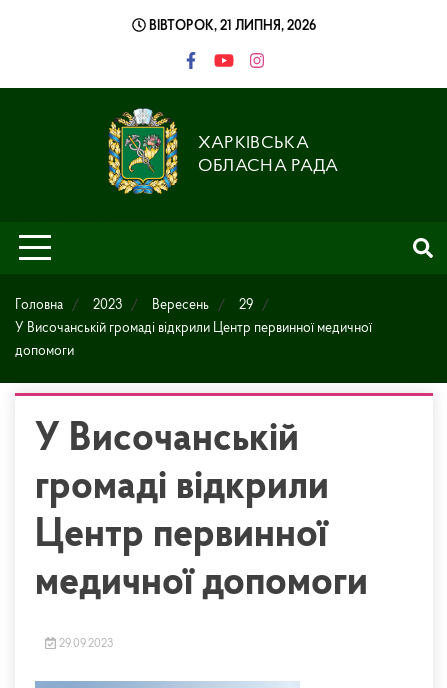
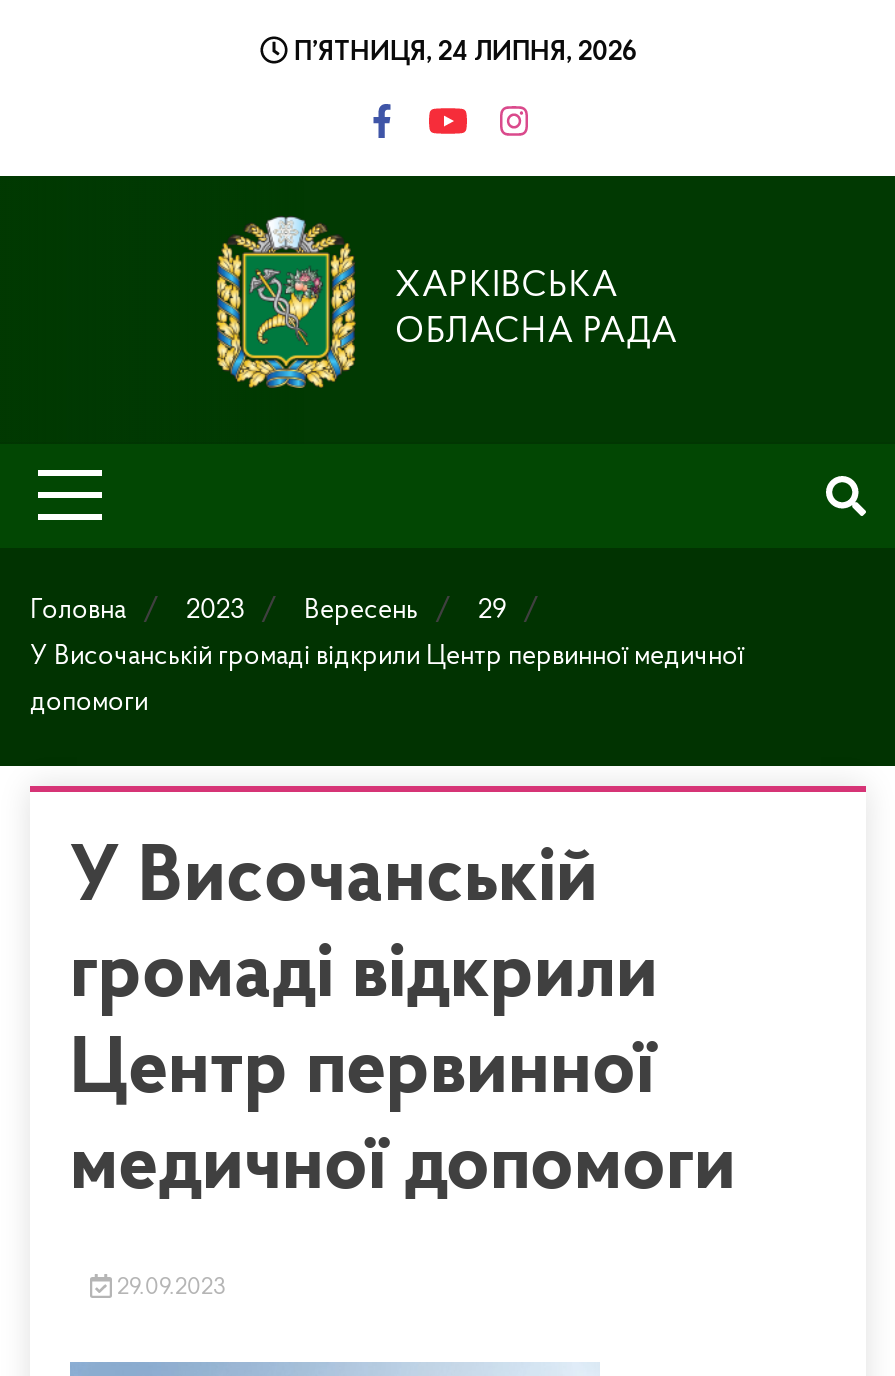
- ВІВТОРОК, 21 ЛИПНЯ, 2026
+ П’ЯТНИЦЯ, 24 ЛИПНЯ, 2026
